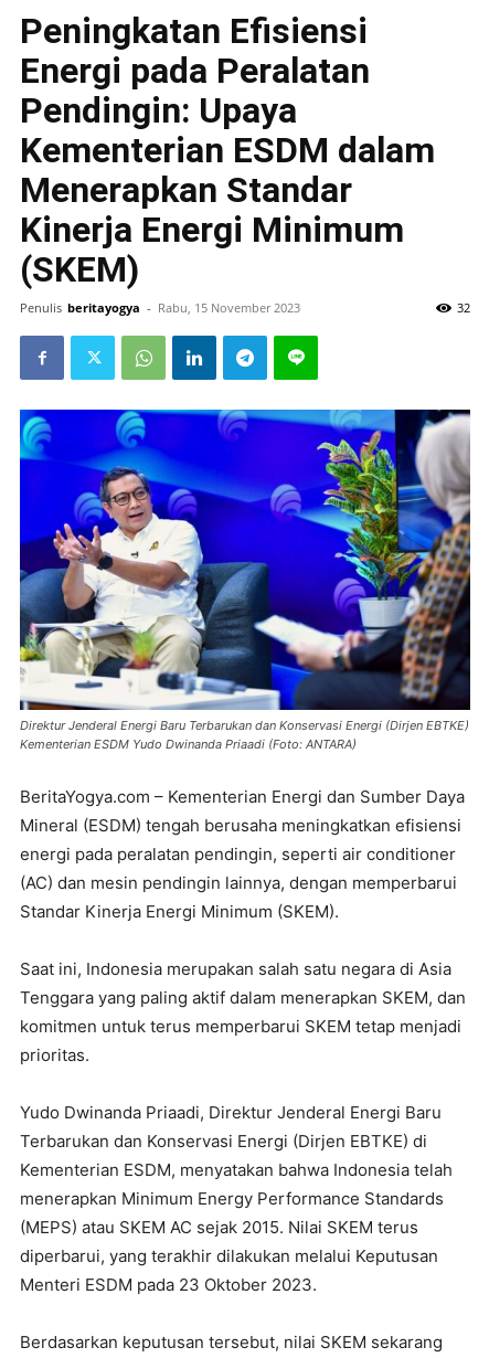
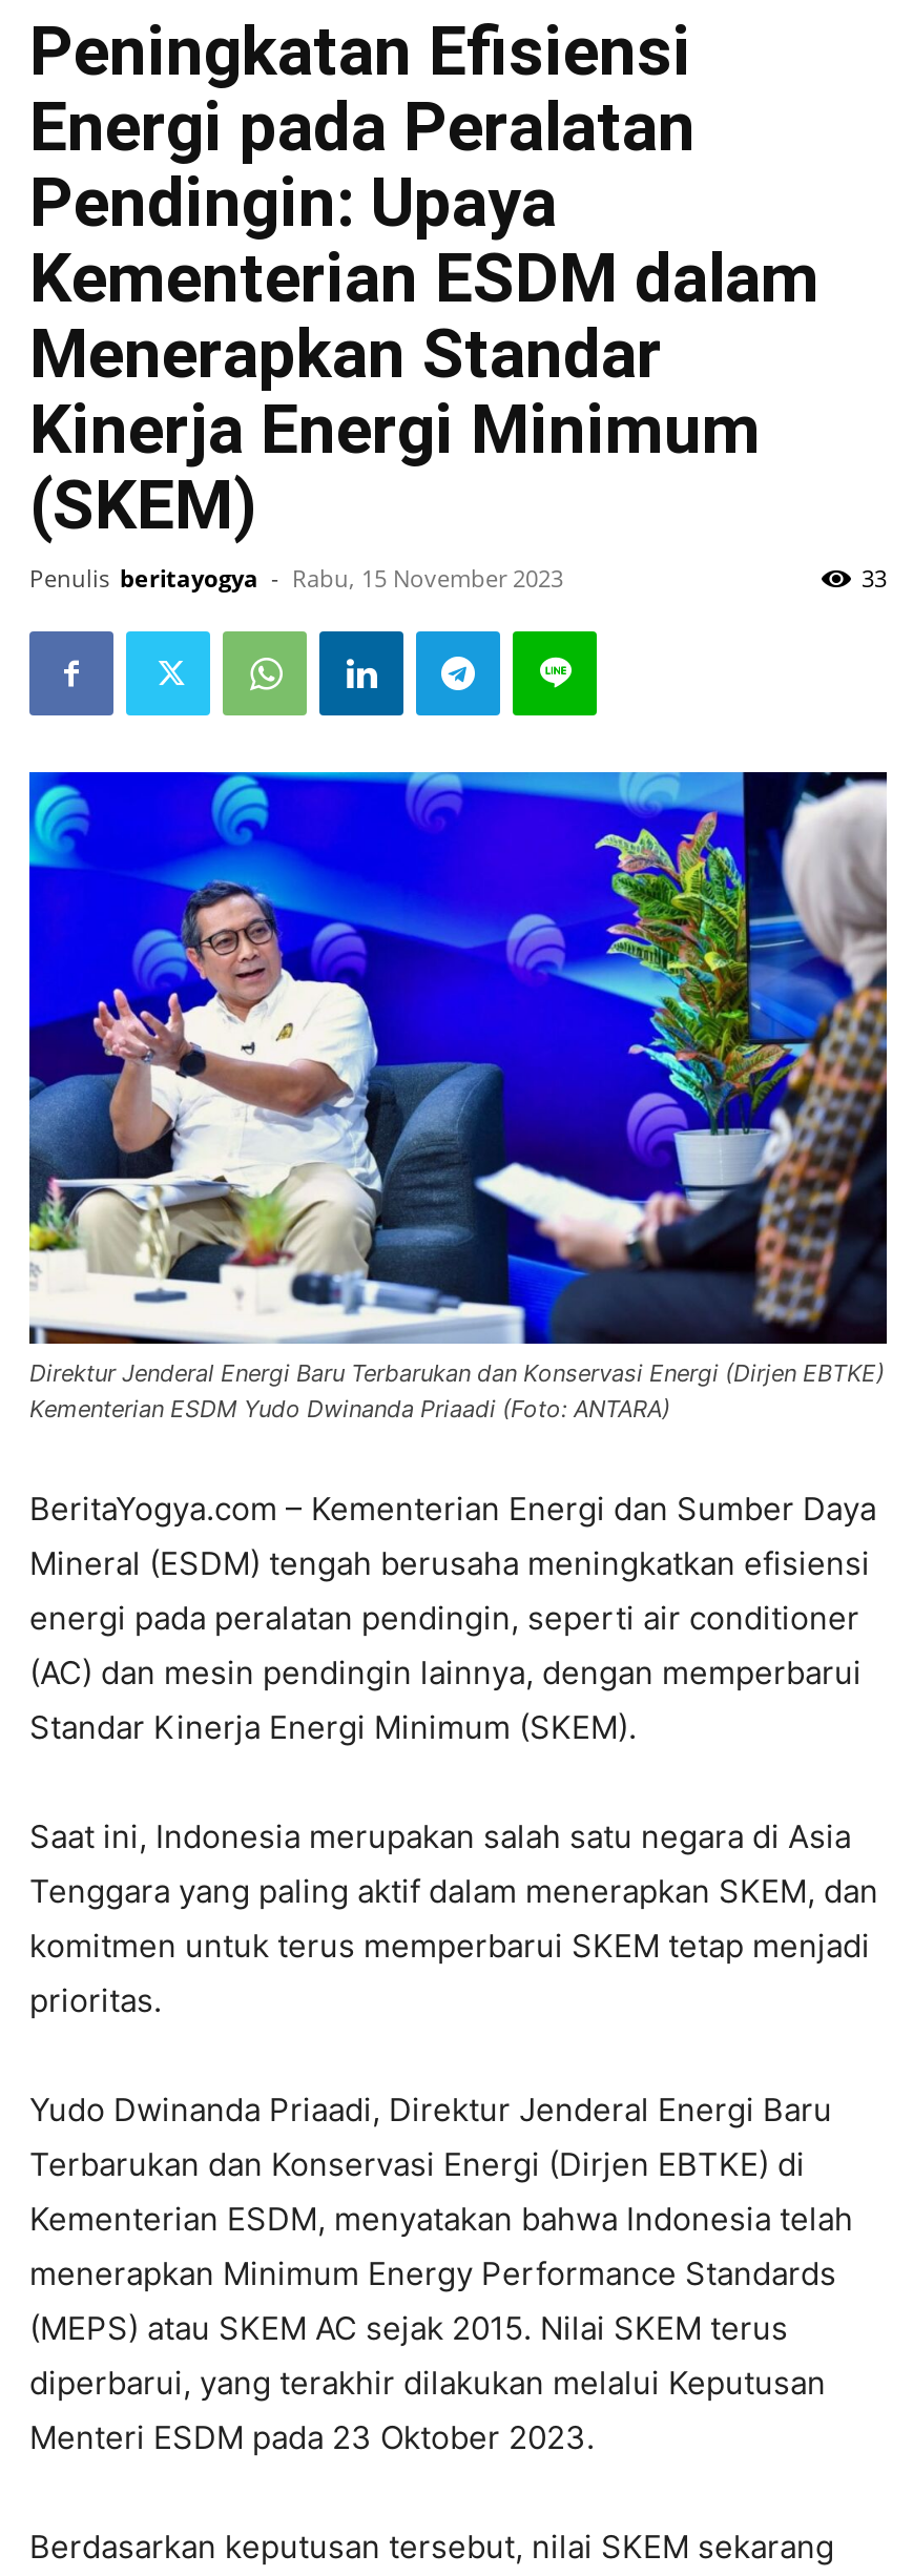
- 32
+ 33
